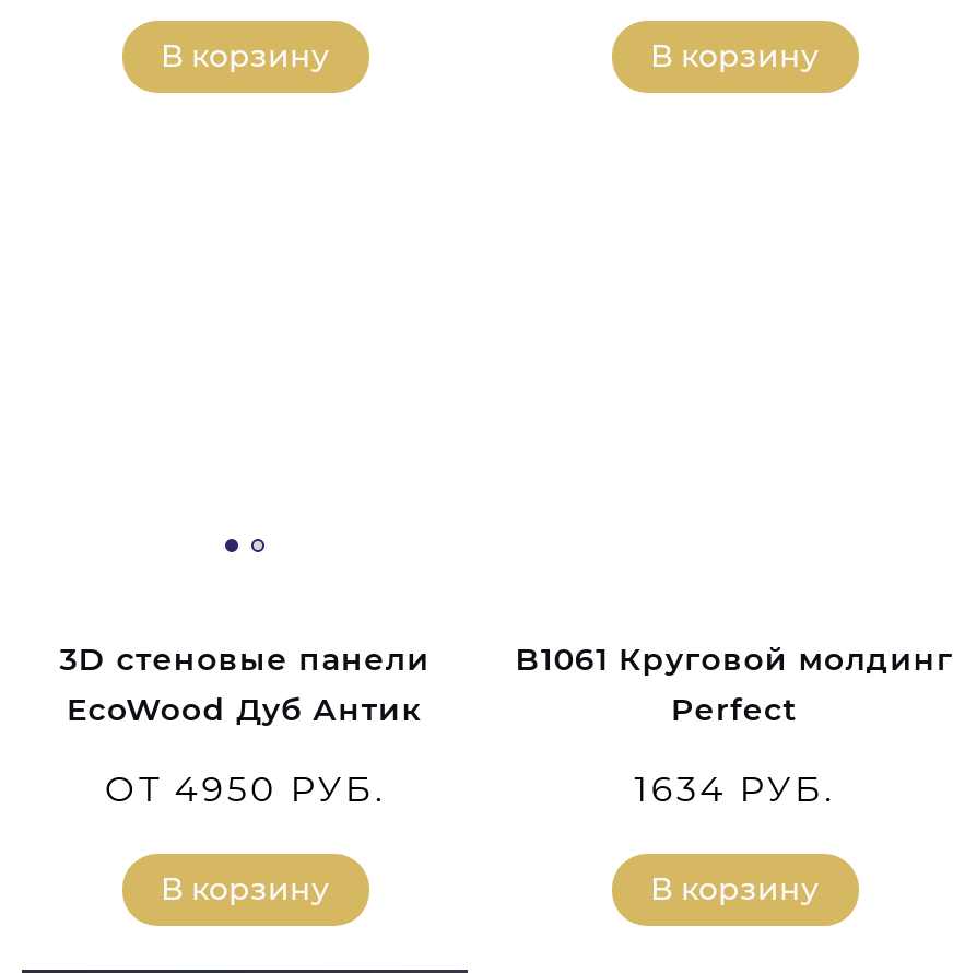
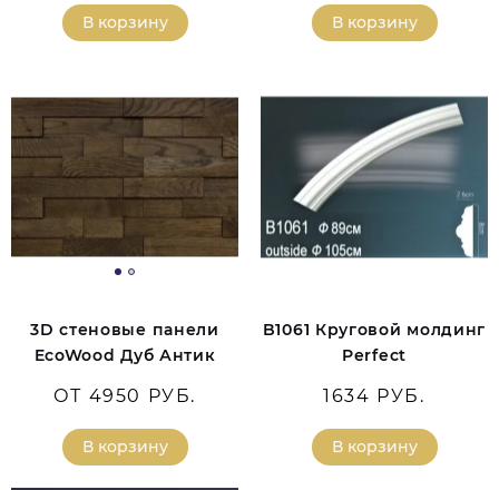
+ [image]

+ [image]
